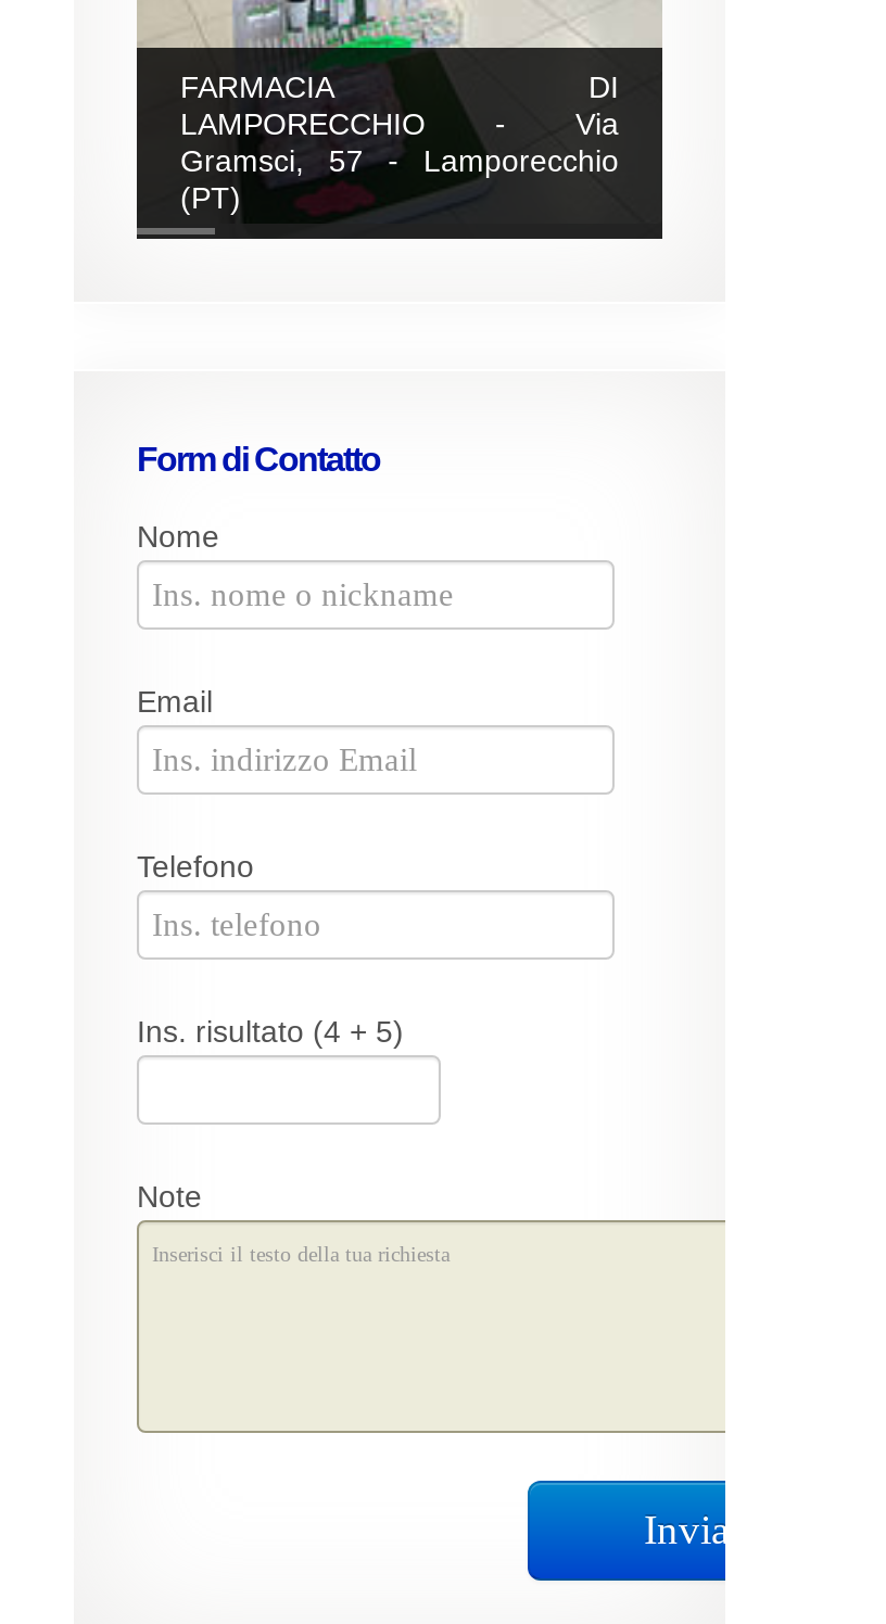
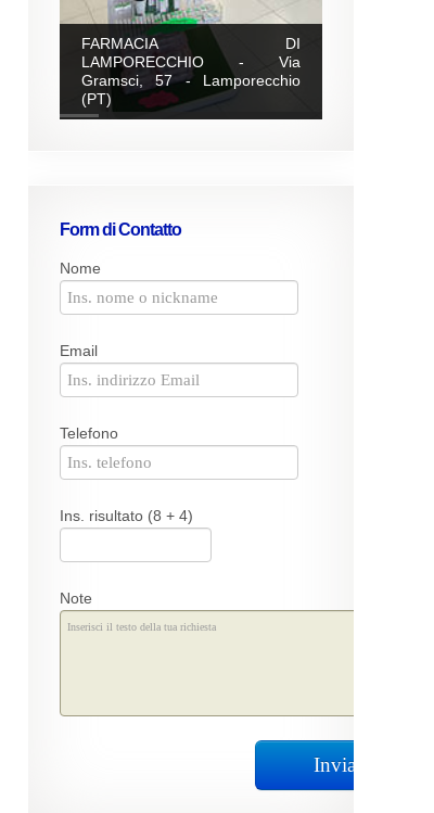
- Ins. risultato (4 + 5)
+ Ins. risultato (8 + 4)
